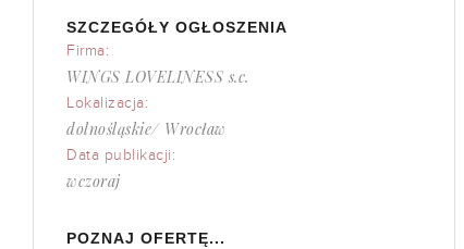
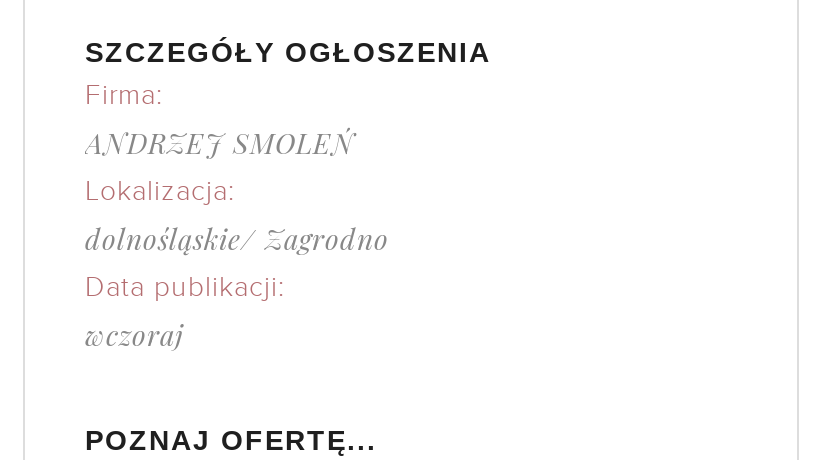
- WINGS LOVELINESS s.c.
+ ANDRZEJ SMOLEŃ

- dolnośląskie/ Wrocław
+ dolnośląskie/ Zagrodno
